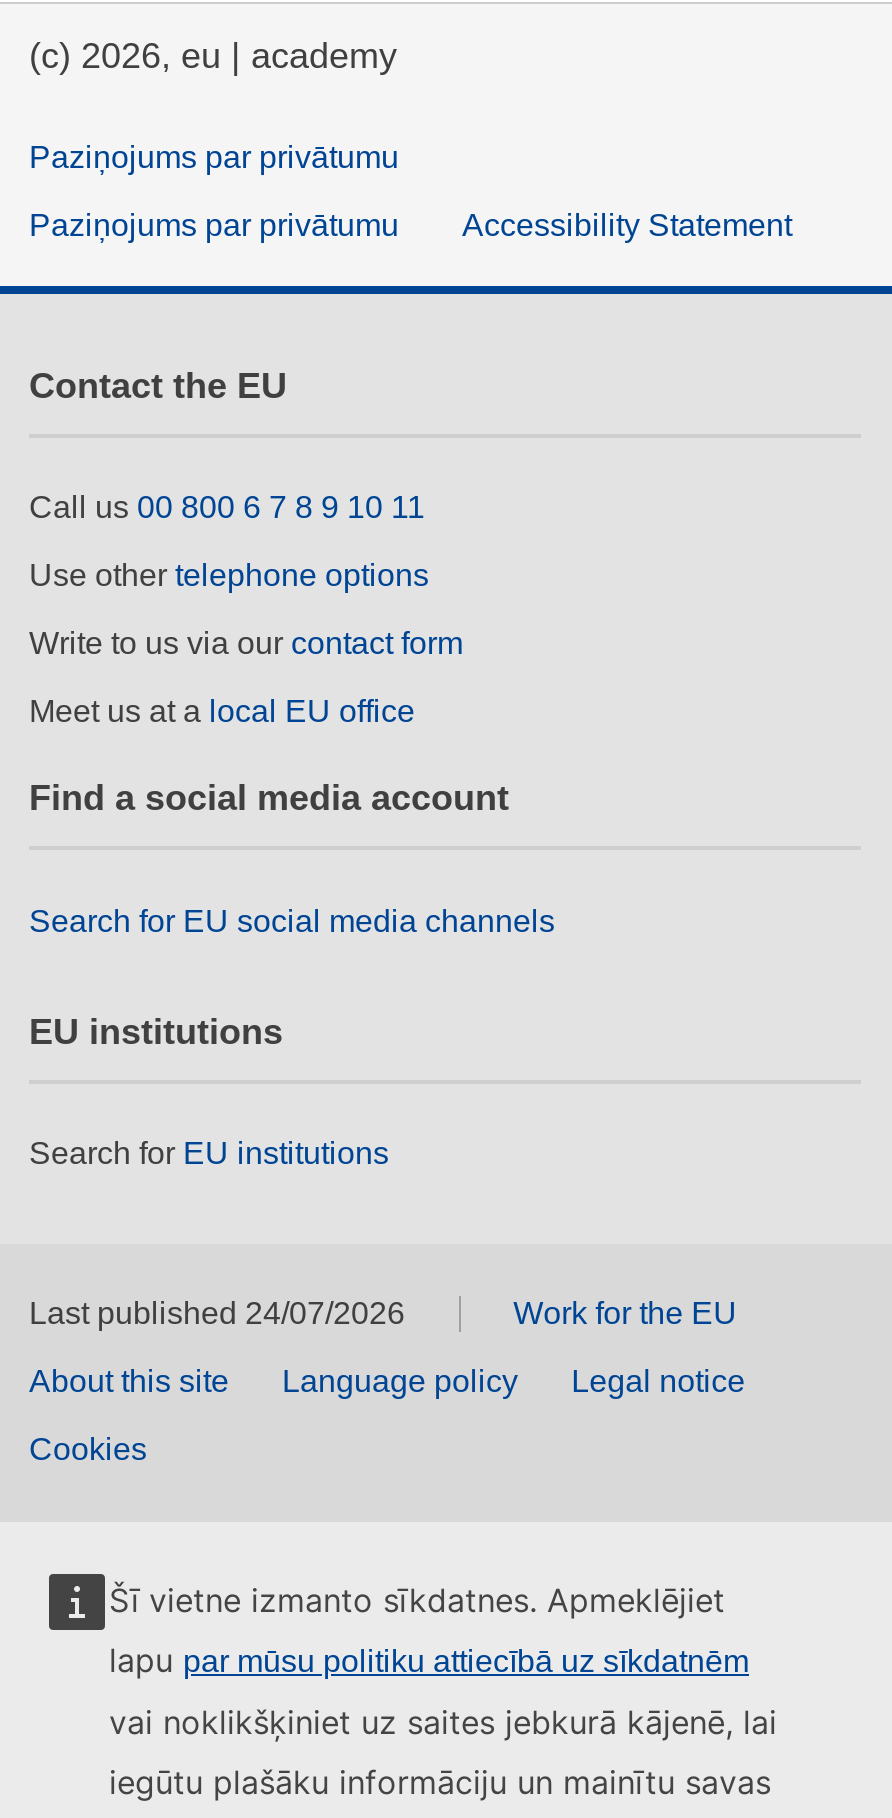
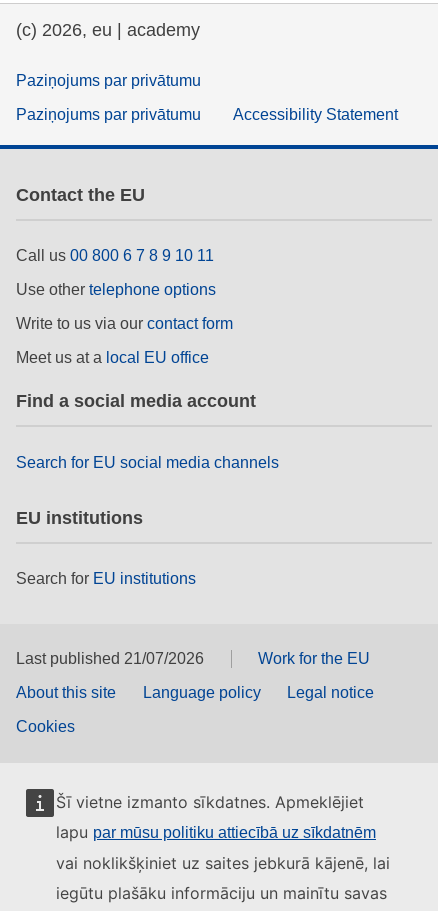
- Last published 24/07/2026
+ Last published 21/07/2026
